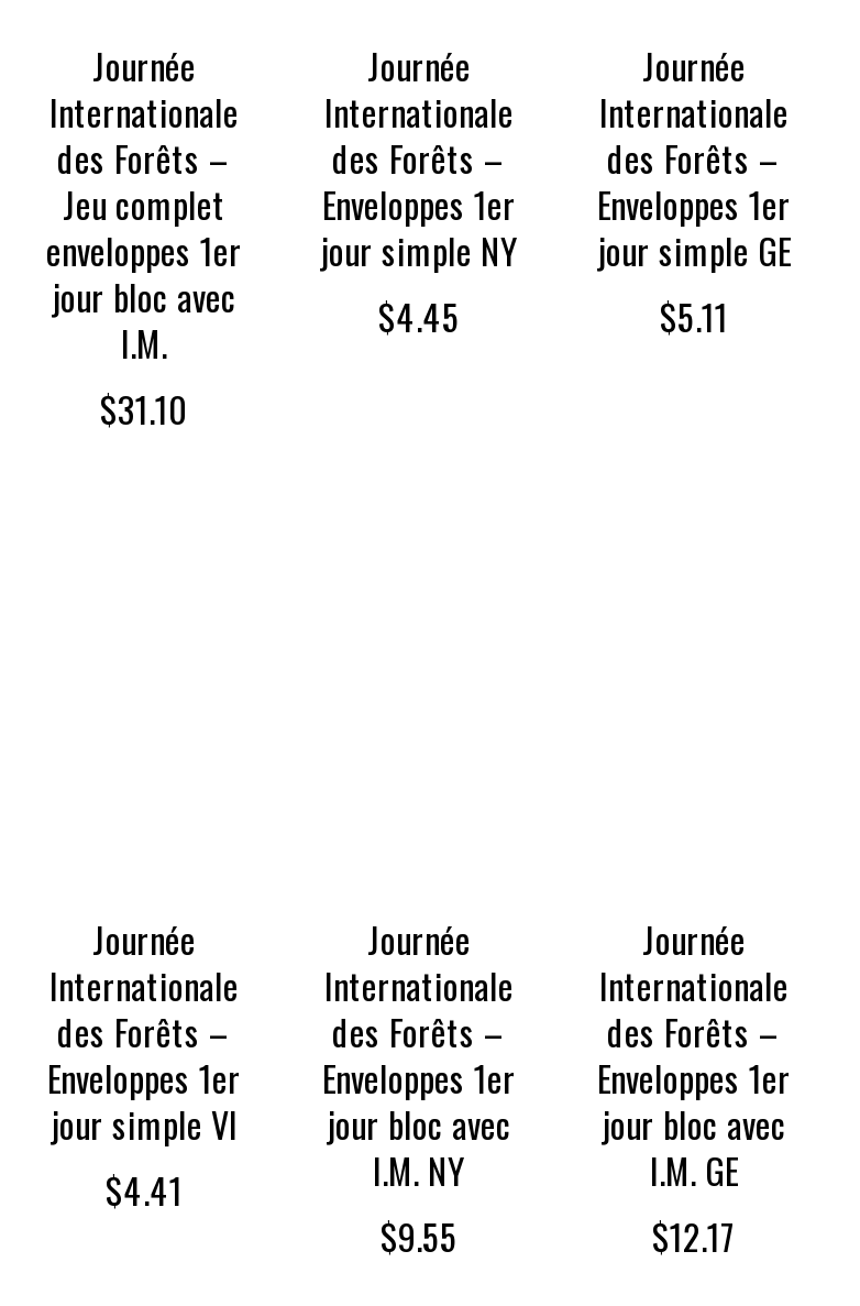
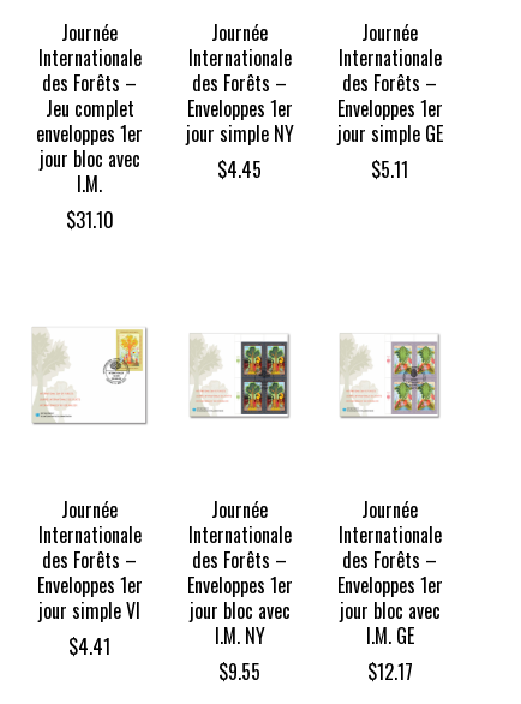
+ [image]

+ [image]

+ [image]
